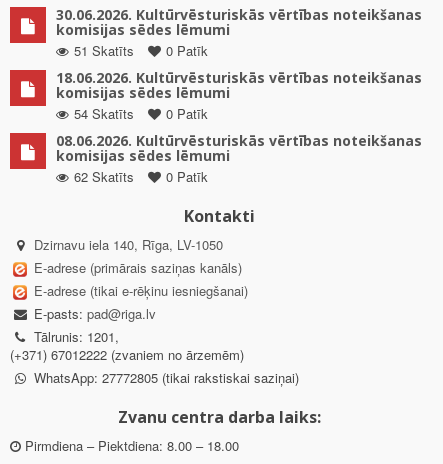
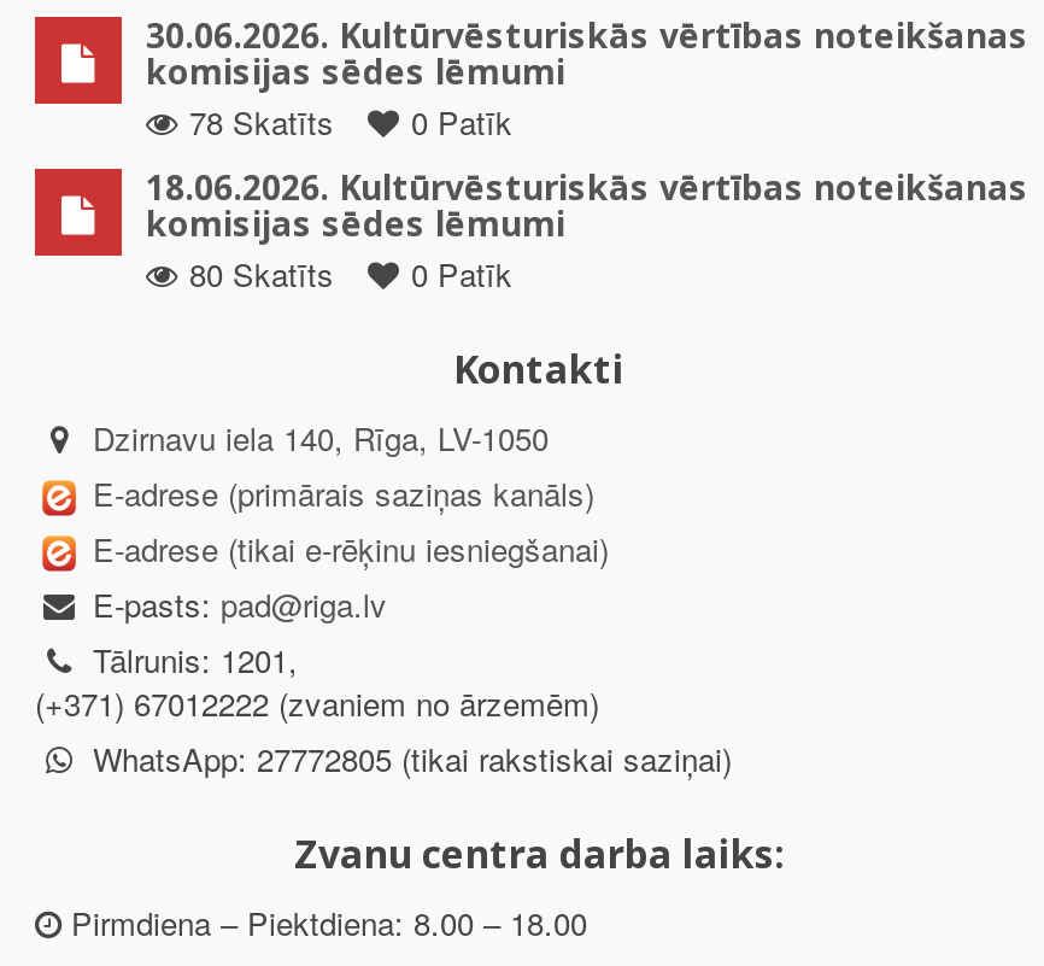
- 51 Skatīts 0 Patīk
+ 78 Skatīts 0 Patīk

- 54 Skatīts
- 0 Patīk
- 08.06.2026. Kultūrvēsturiskās vērtības noteikšanas
- komisijas sēdes lēmumi
- 62 Skatīts
+ 80 Skatīts
